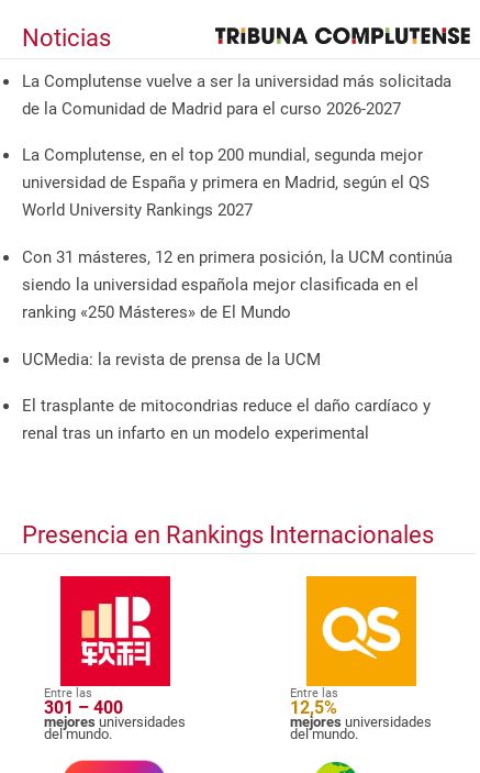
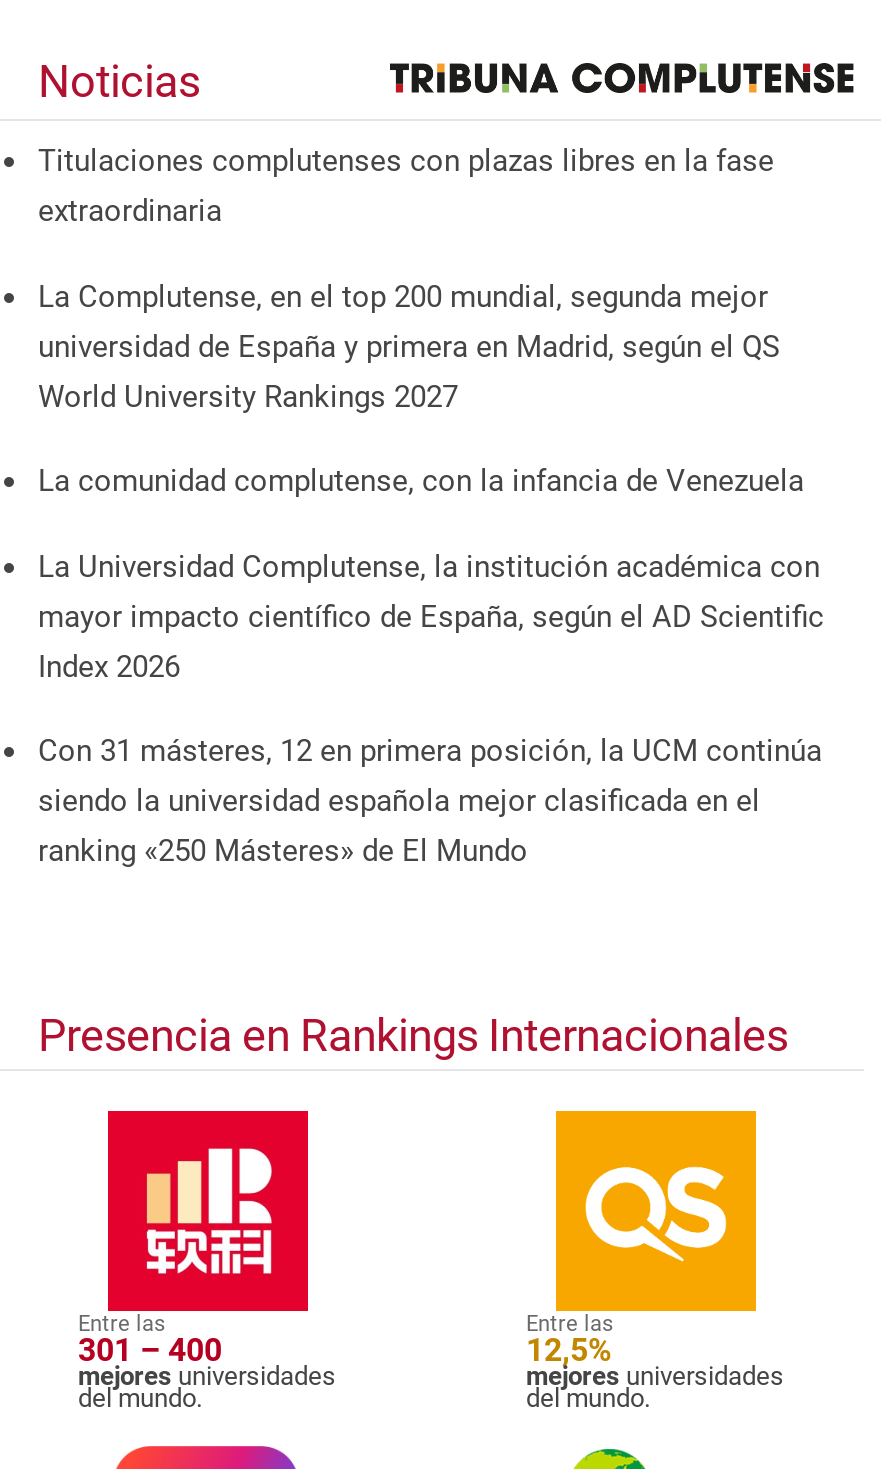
- La Complutense vuelve a ser la universidad más solicitada
- de la Comunidad de Madrid para el curso 2026-2027
+ Titulaciones complutenses con plazas libres en la fase
+ extraordinaria

+ La comunidad complutense, con la infancia de Venezuela
+ La Universidad Complutense, la institución académica con
+ mayor impacto científico de España, según el AD Scientific
+ Index 2026

moved down: Con 31 másteres, 12 en primera posición, la UCM continúa | siendo la universidad española mejor clasificada en el | ranking «250 Másteres» de El Mundo

- UCMedia: la revista de prensa de la UCM
- El trasplante de mitocondrias reduce el daño cardíaco y
- renal tras un infarto en un modelo experimental
